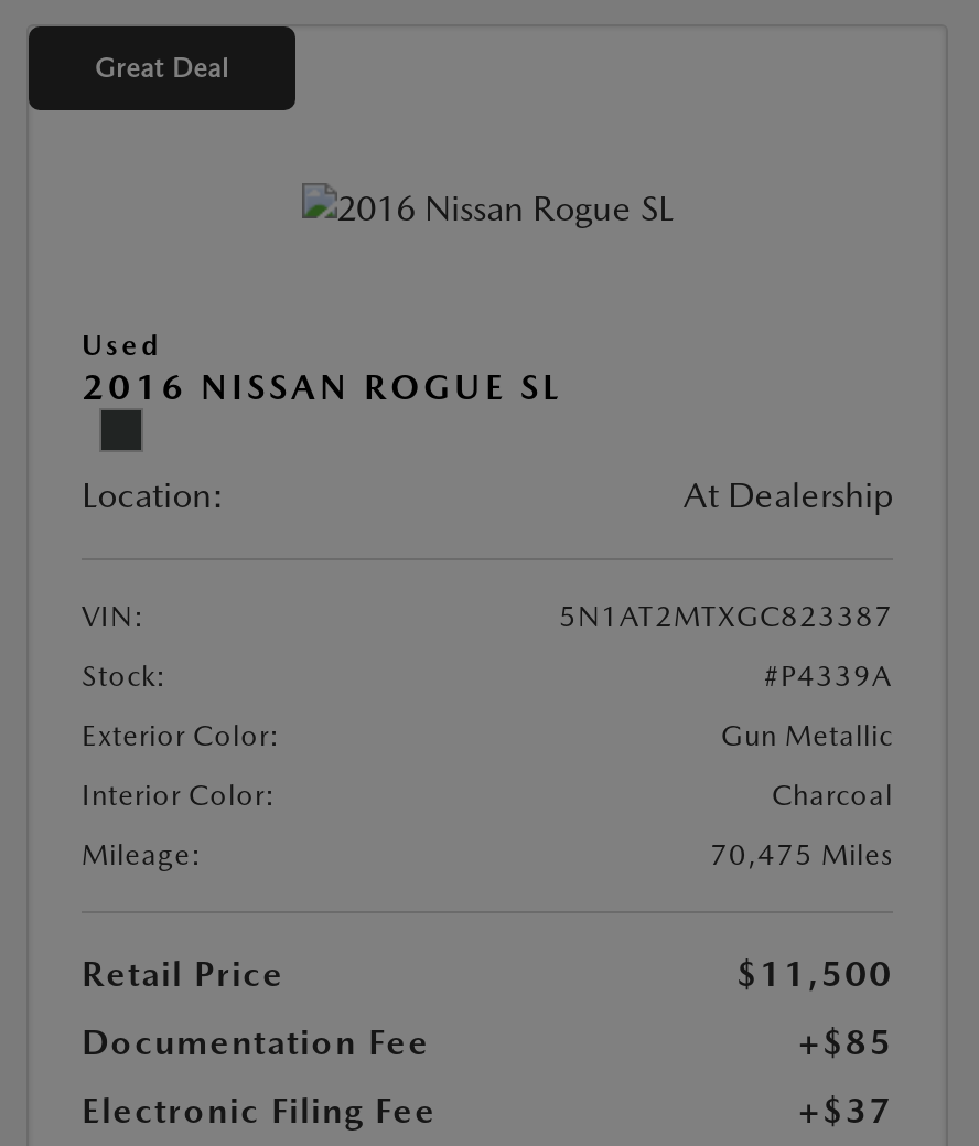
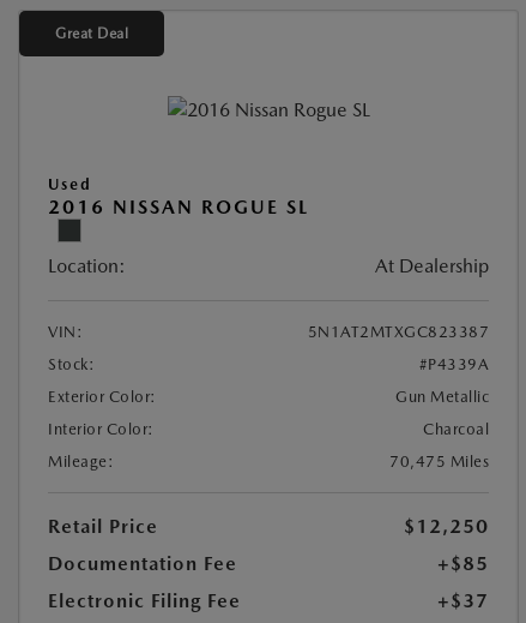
- $11,500
+ $12,250
